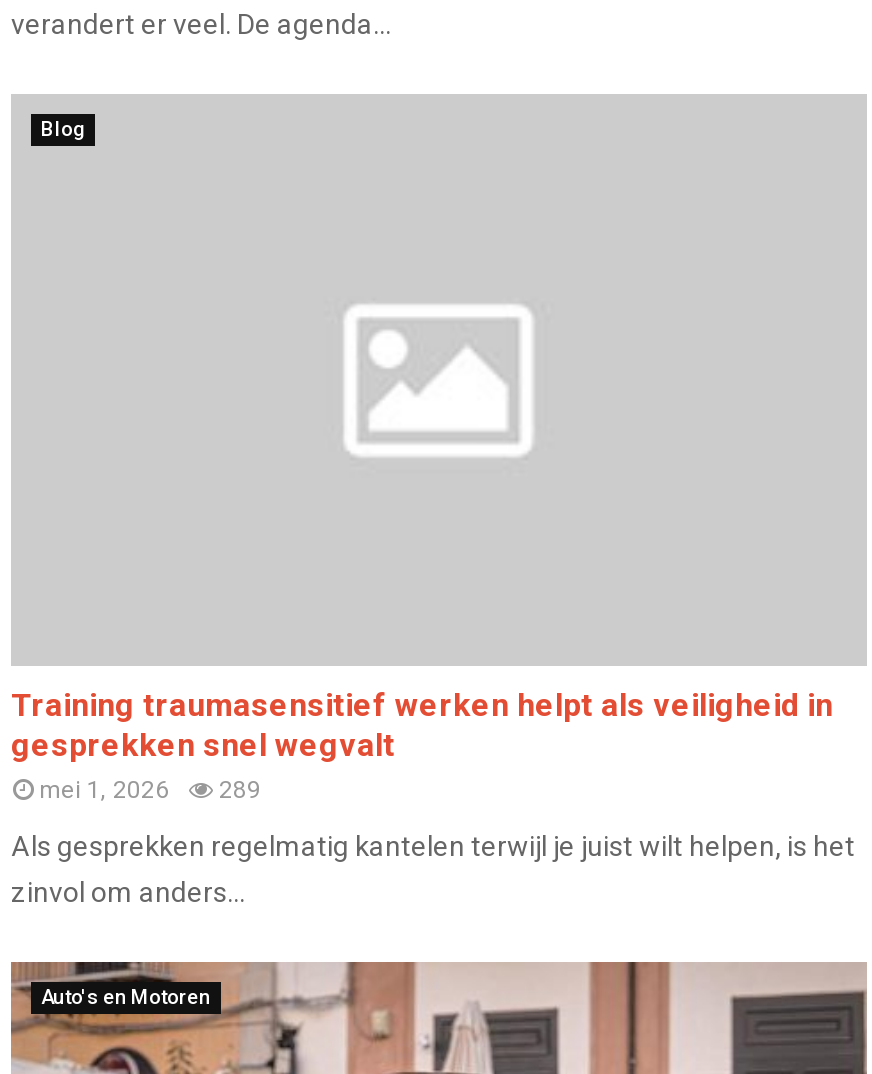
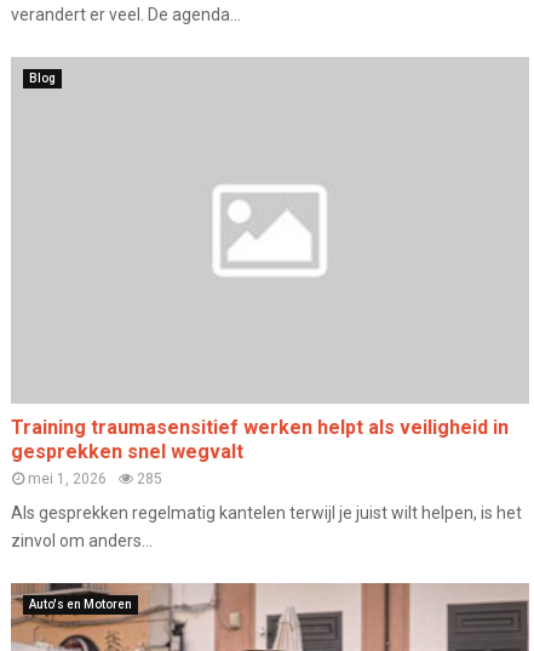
- mei 1, 2026 289
+ mei 1, 2026 285
